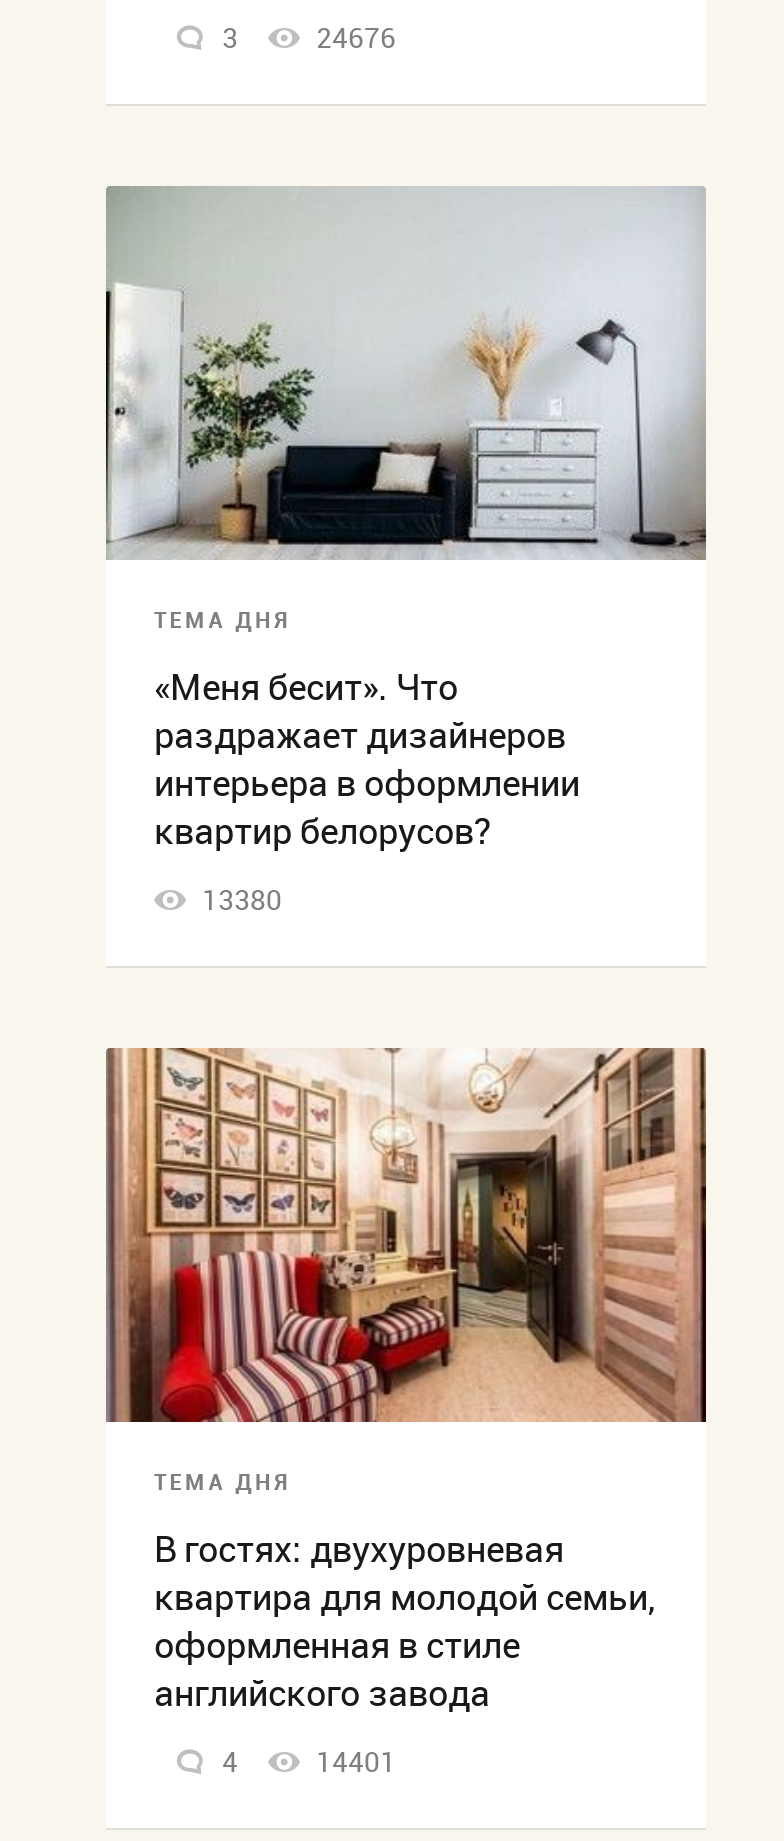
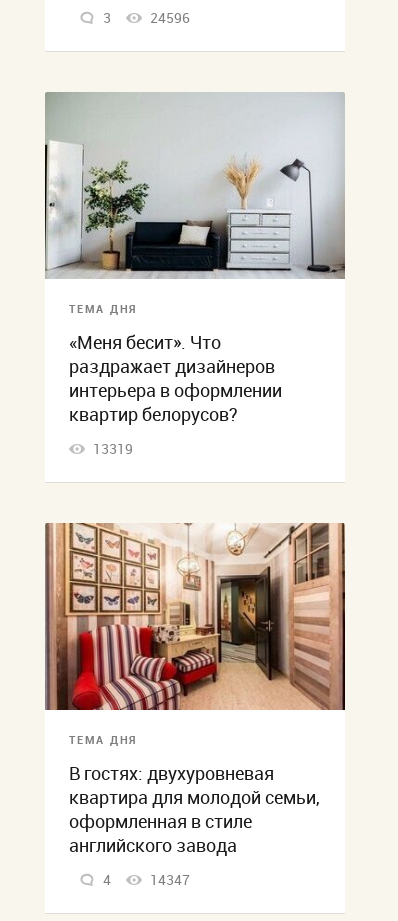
- 24676
+ 24596

- 13380
+ 13319

- 14401
+ 14347
